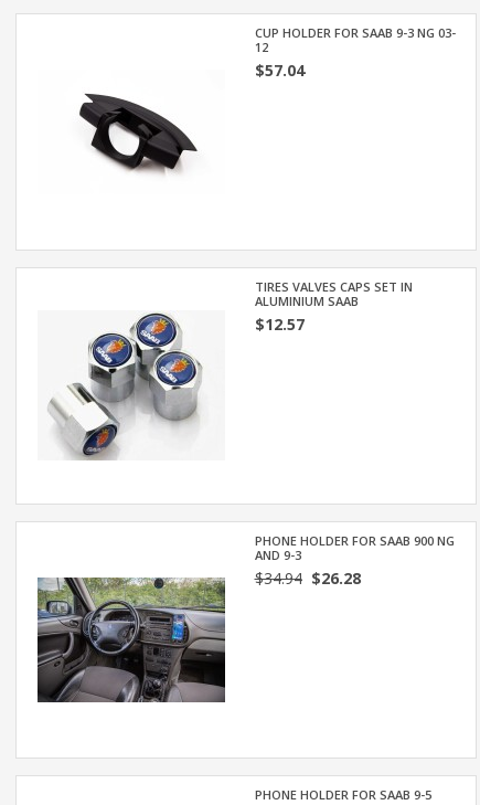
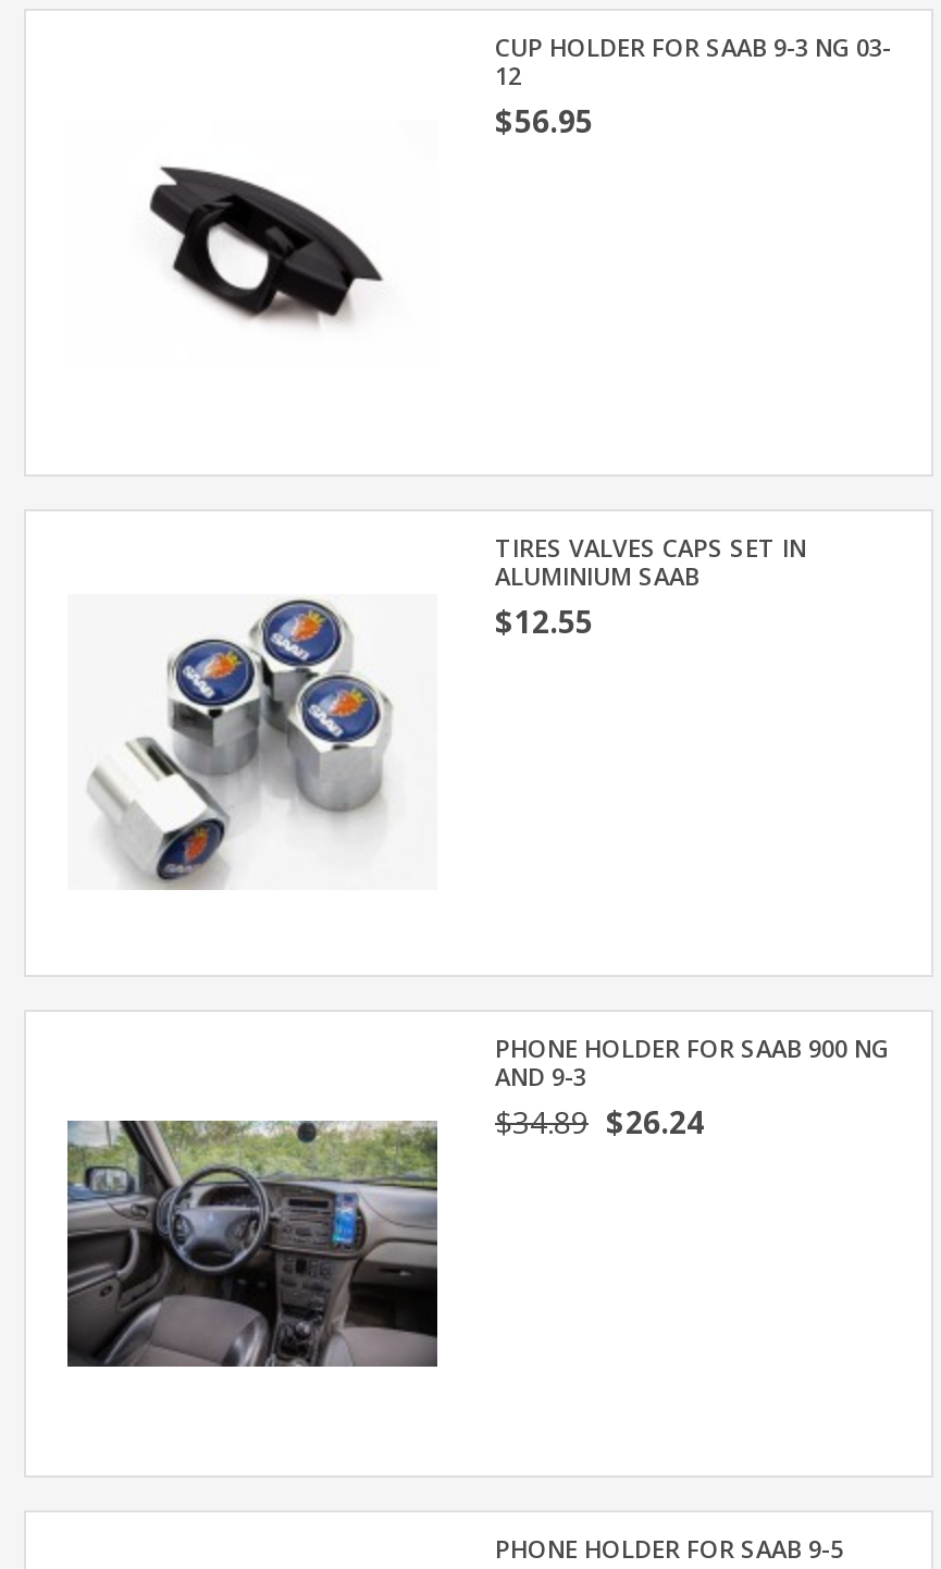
- $57.04
+ $56.95

- $12.57
+ $12.55

- $34.94 $26.28
+ $34.89 $26.24
